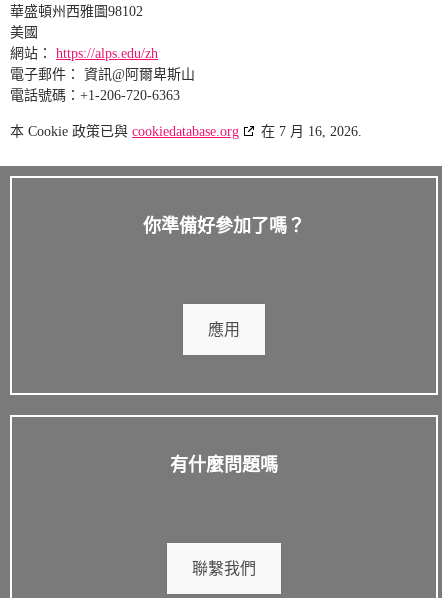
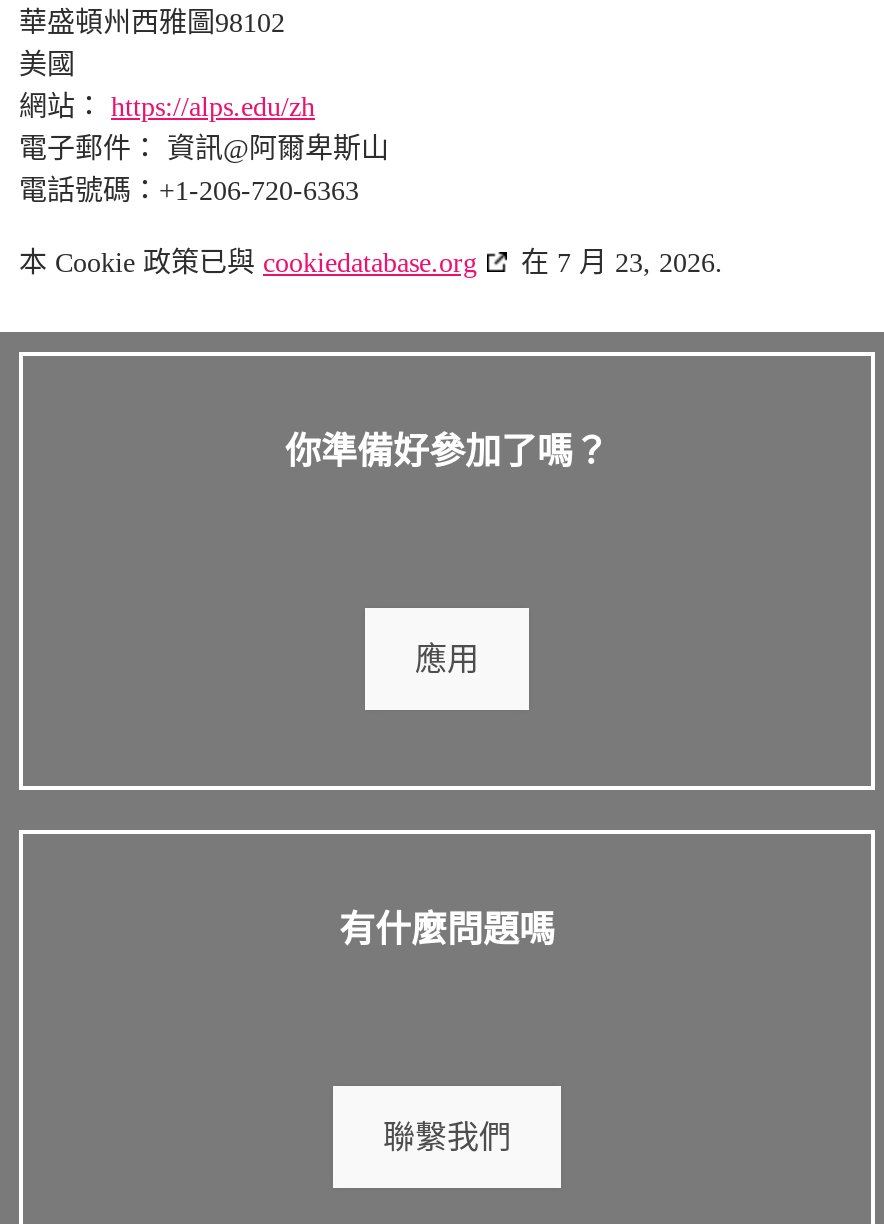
- 本 Cookie 政策已與cookiedatabase.org 在 7 月 16, 2026.
+ 本 Cookie 政策已與cookiedatabase.org 在 7 月 23, 2026.
